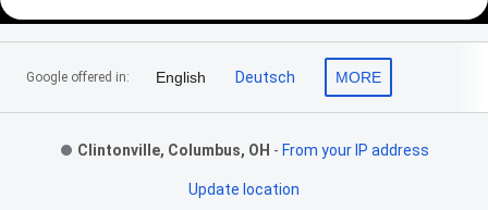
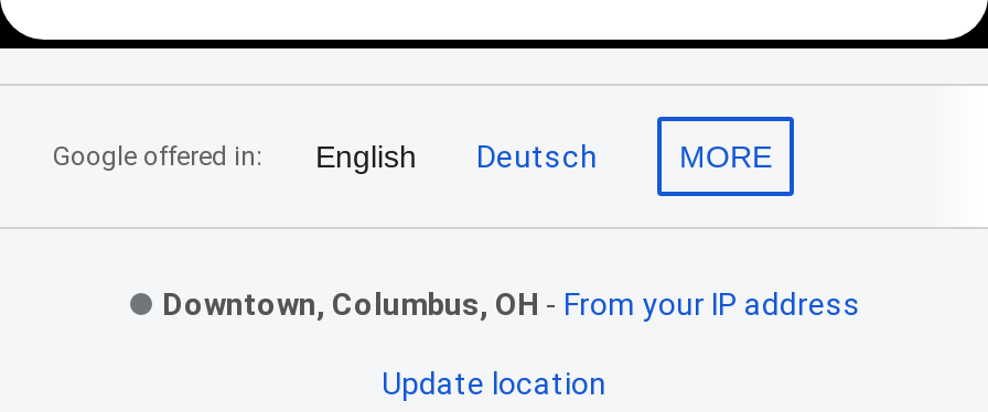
- Clintonville, Columbus, OH - From your IP address
+ Downtown, Columbus, OH - From your IP address
